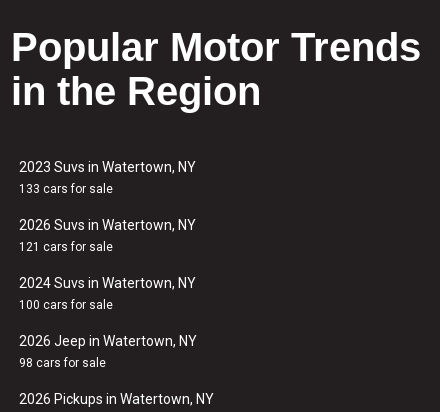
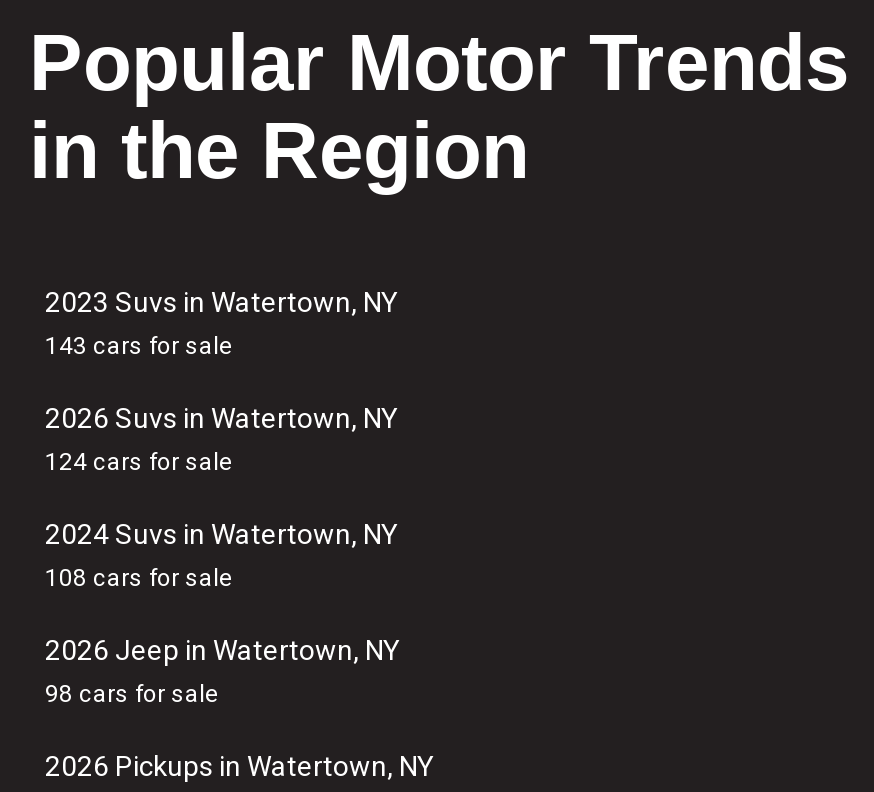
- 133 cars for sale
+ 143 cars for sale

- 121 cars for sale
+ 124 cars for sale

- 100 cars for sale
+ 108 cars for sale
